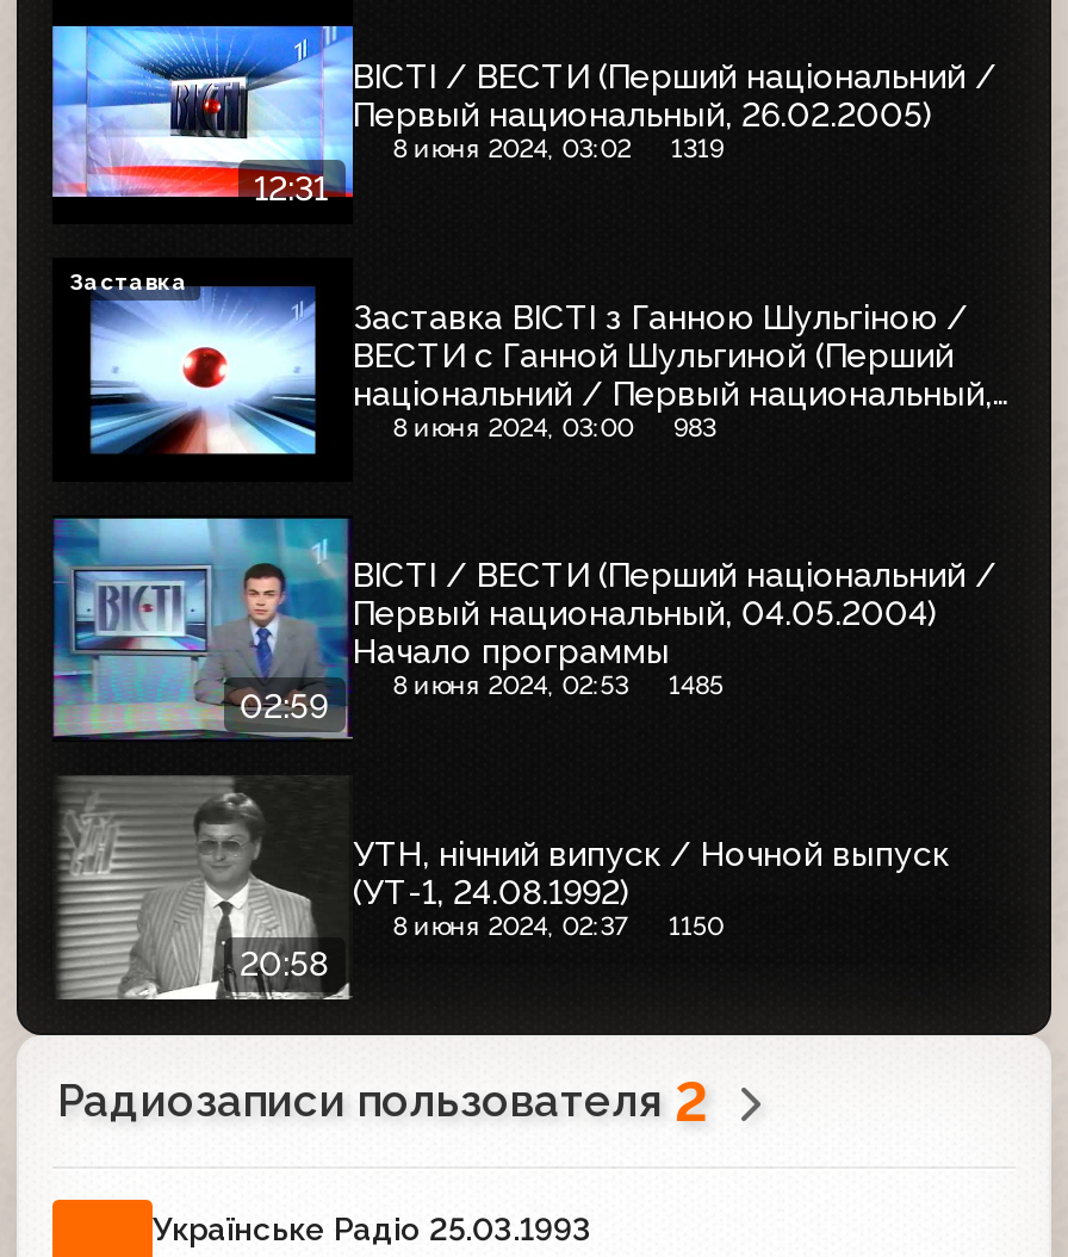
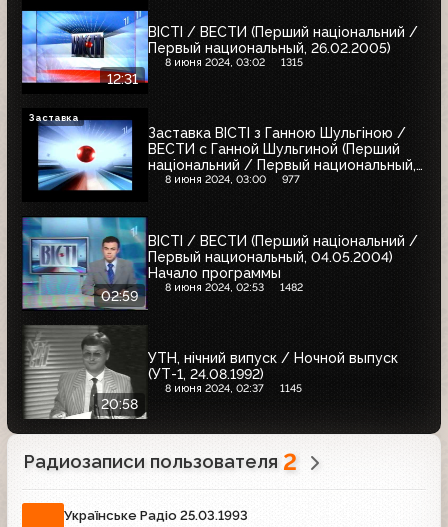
- 8 июня 2024, 03:02 1319
+ 8 июня 2024, 03:02 1315

- 983
+ 977

- 8 июня 2024, 02:53 1485
+ 8 июня 2024, 02:53 1482

- 8 июня 2024, 02:37 1150
+ 8 июня 2024, 02:37 1145
